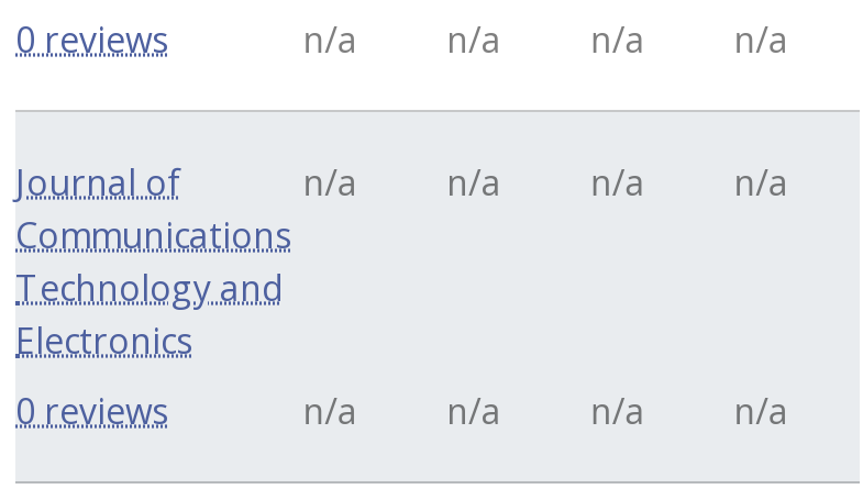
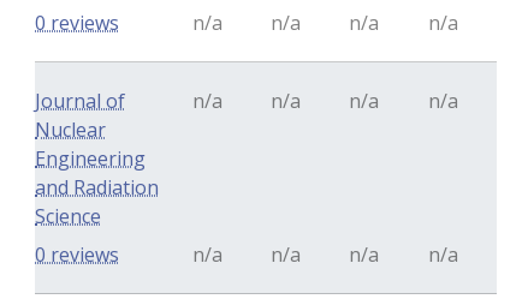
- Communications
- Technology and
- Electronics
+ Nuclear
+ Engineering
+ and Radiation
+ Science
